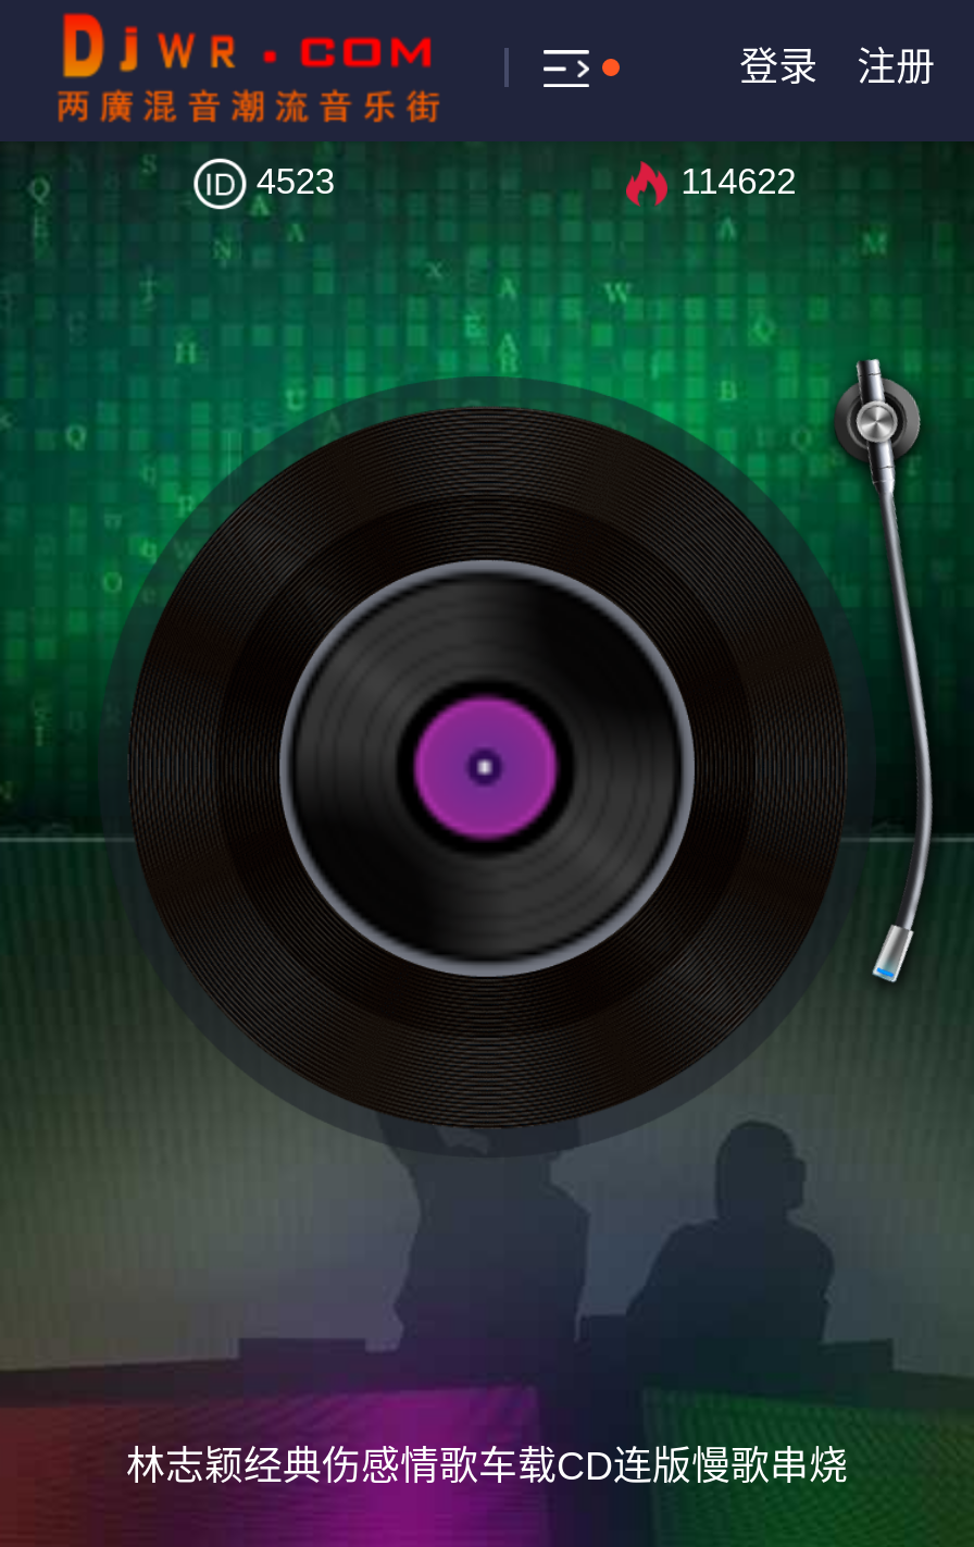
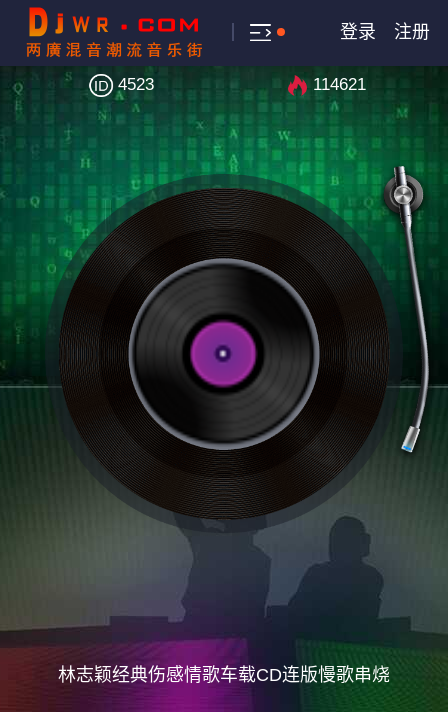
- 114622
+ 114621
